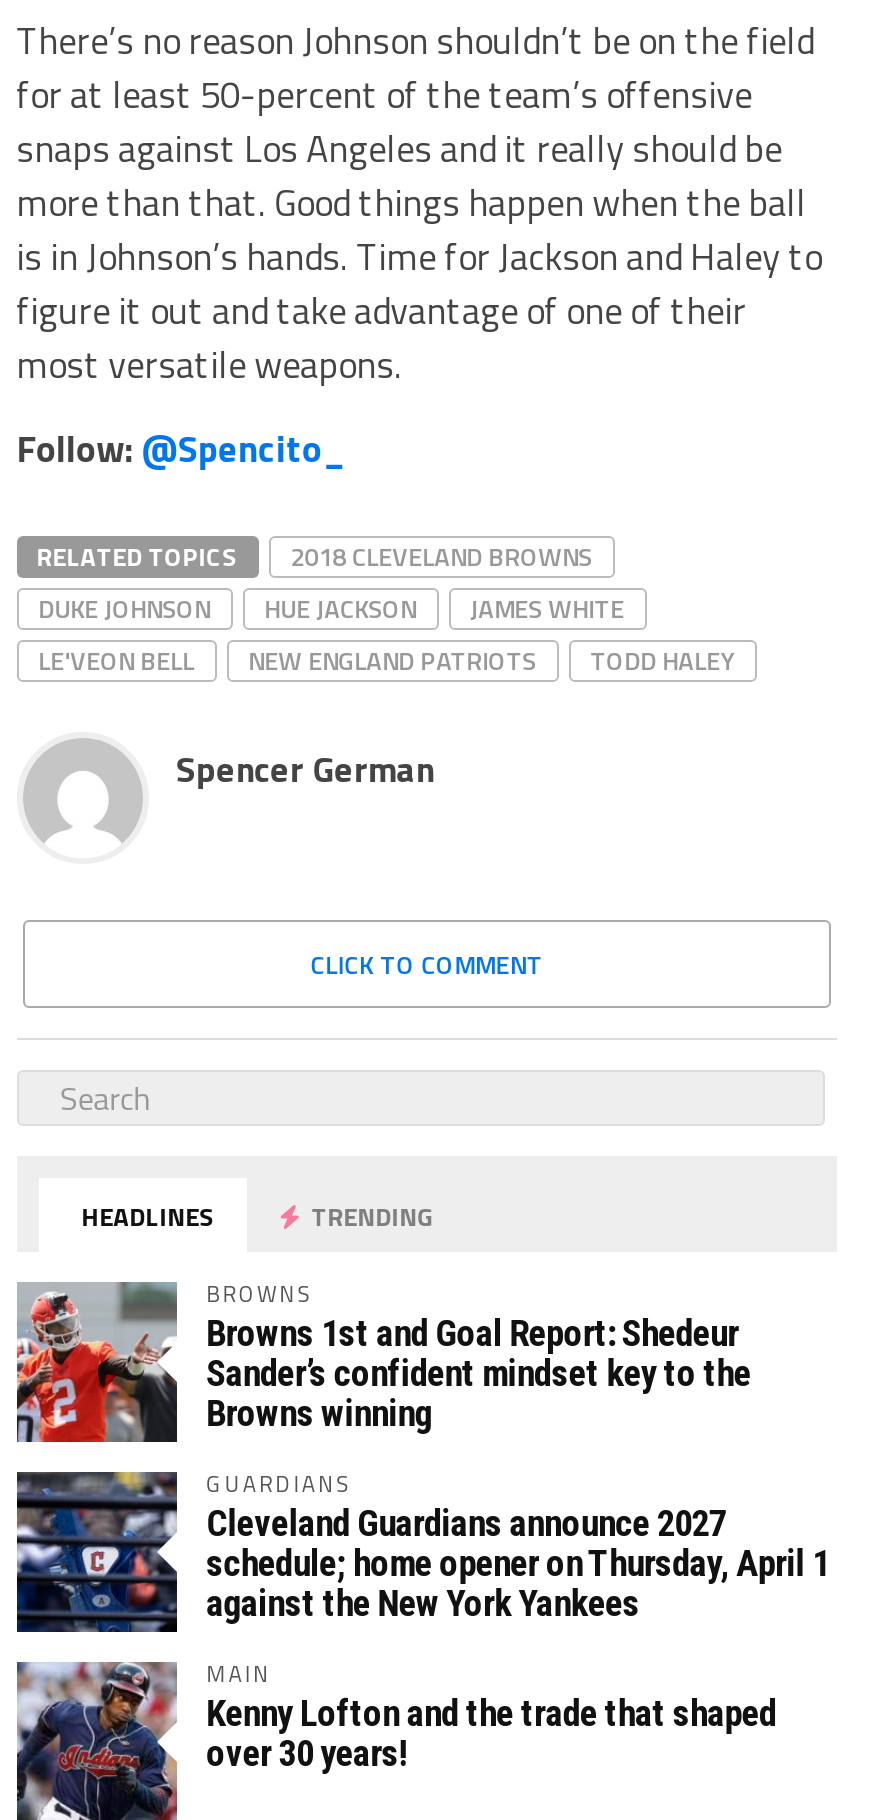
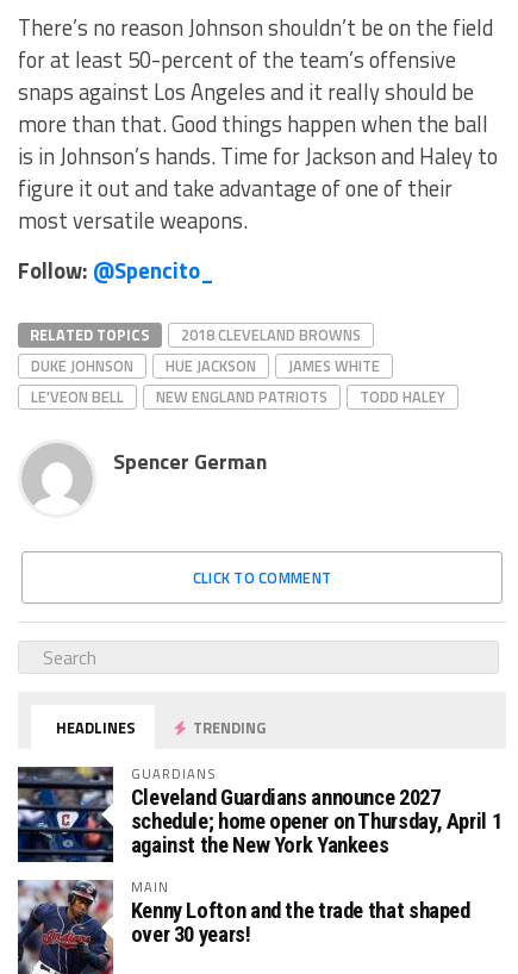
- [image]
- BROWNS
- Browns 1st and Goal Report: Shedeur
- Sander’s confident mindset key to the
- Browns winning
